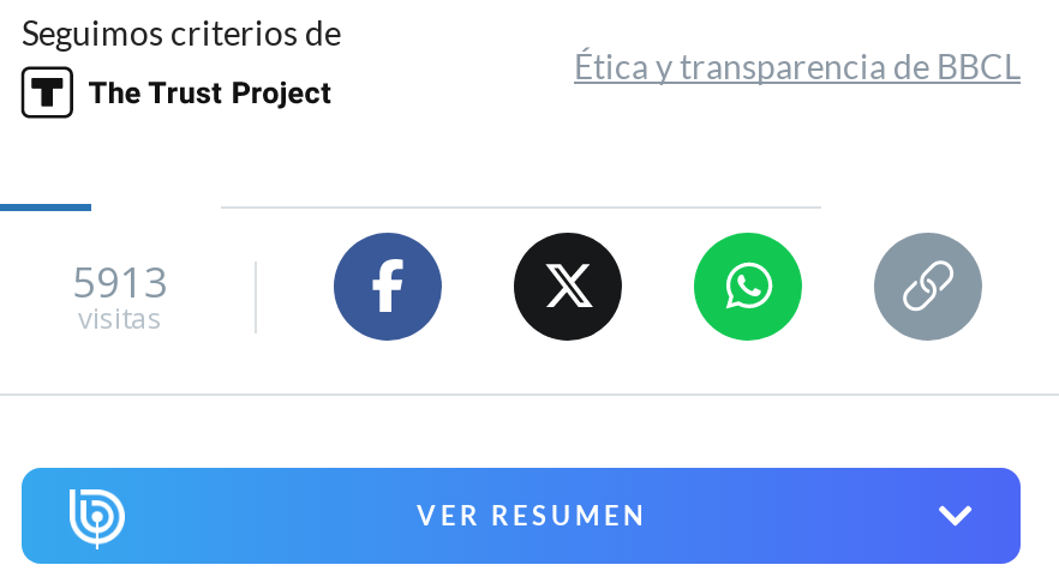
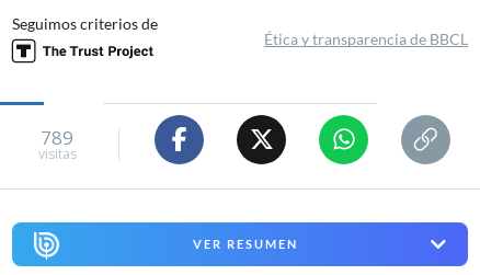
- 5913
+ 789
